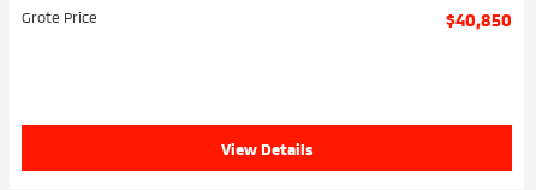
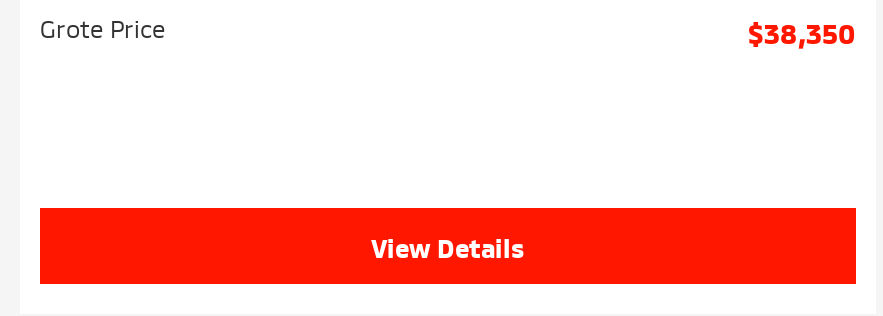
- $40,850
+ $38,350
